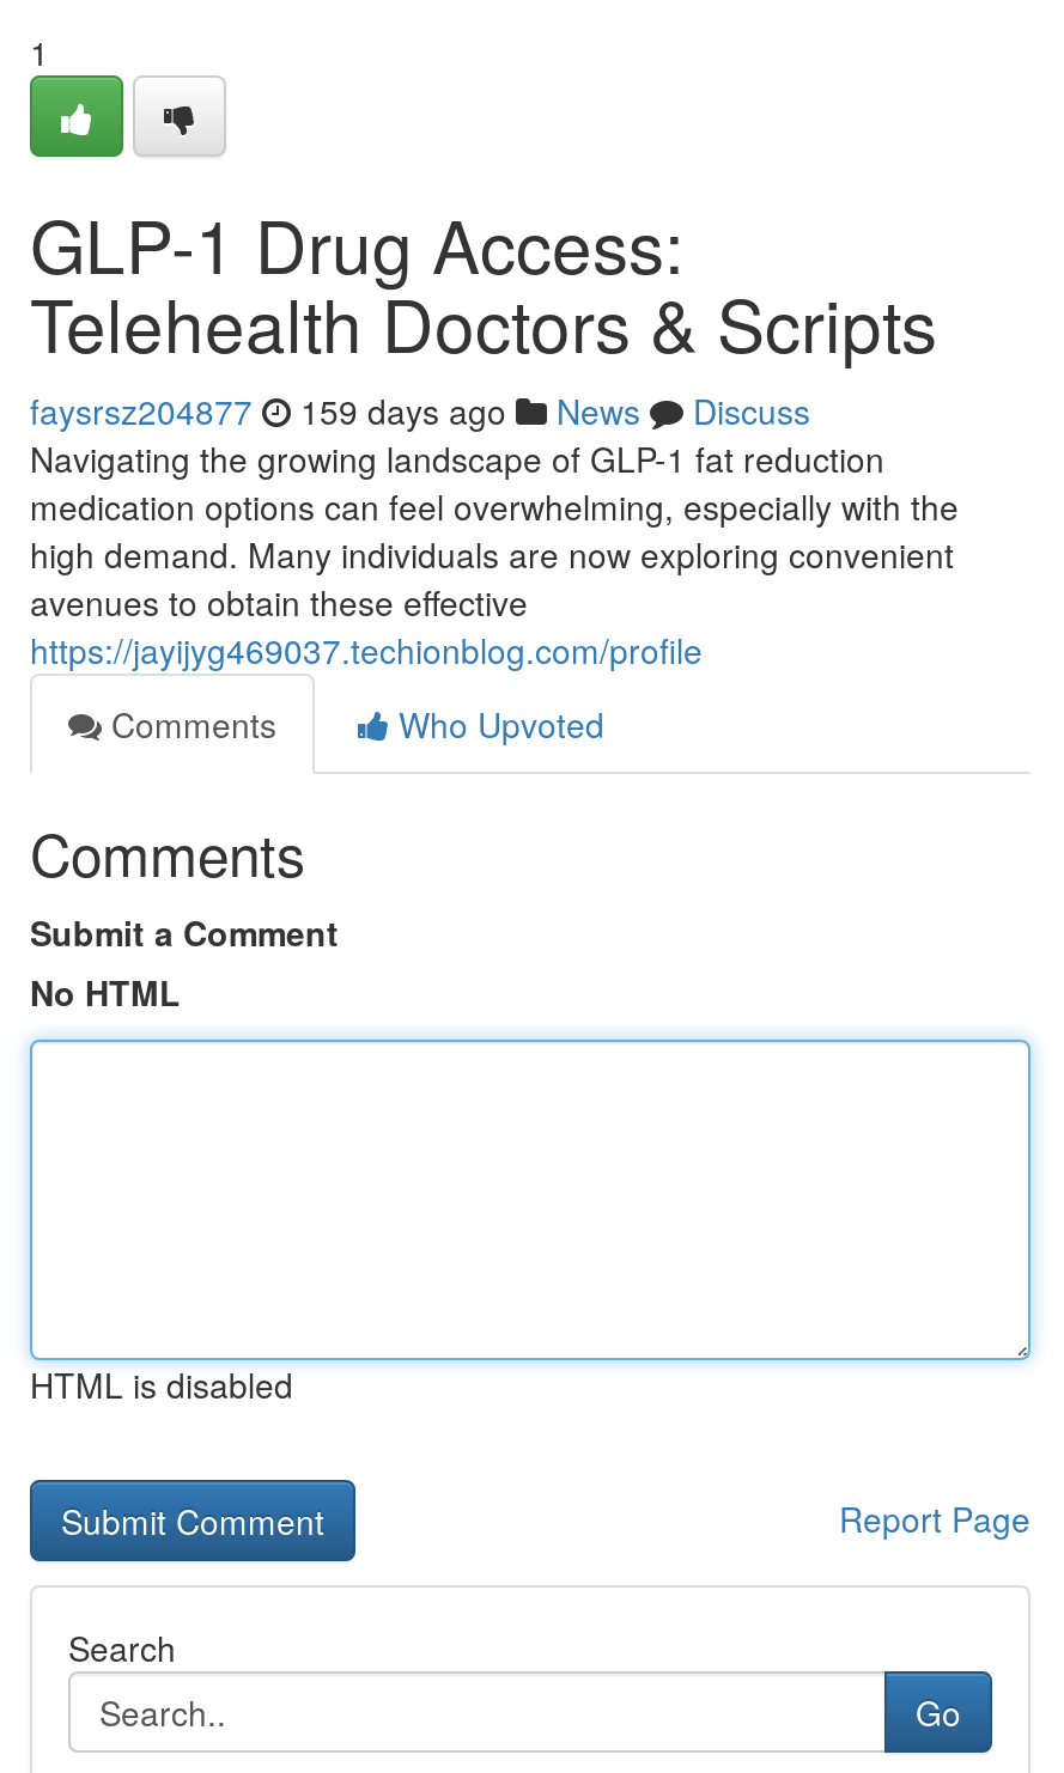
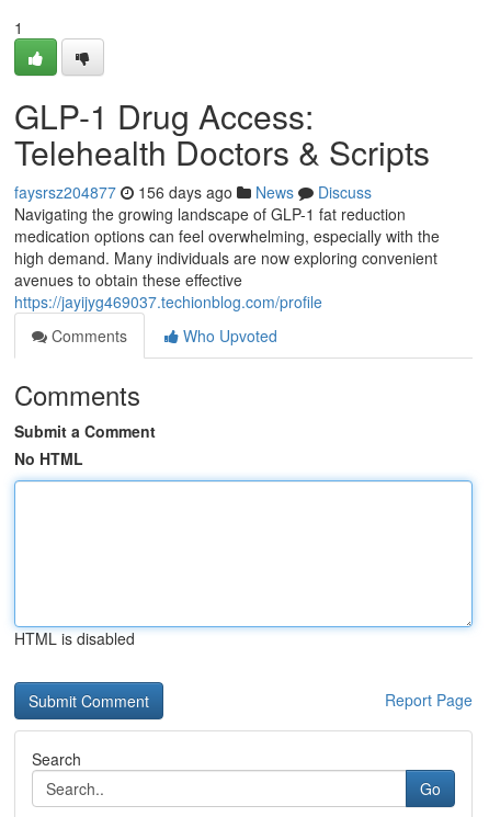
- faysrsz204877 159 days ago News Discuss
+ faysrsz204877 156 days ago News Discuss
